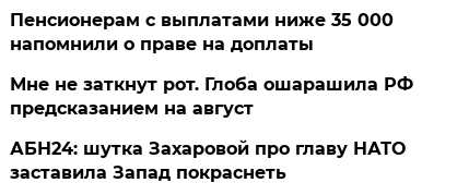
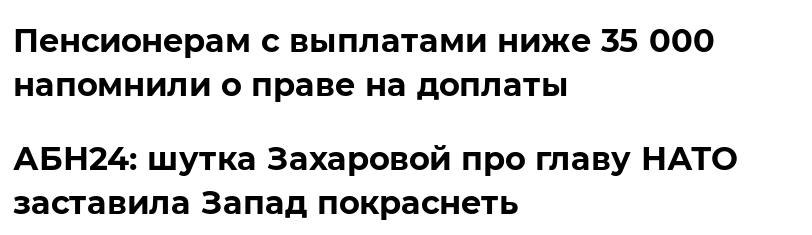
- Мне не заткнут рот. Глоба ошарашила РФ
- предсказанием на август
